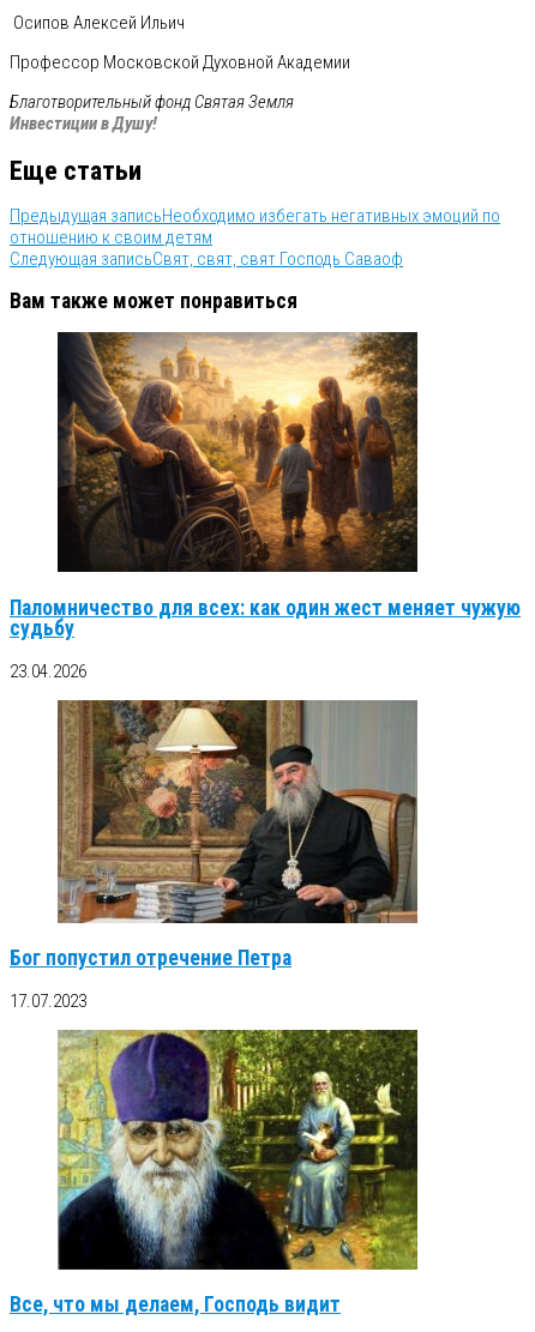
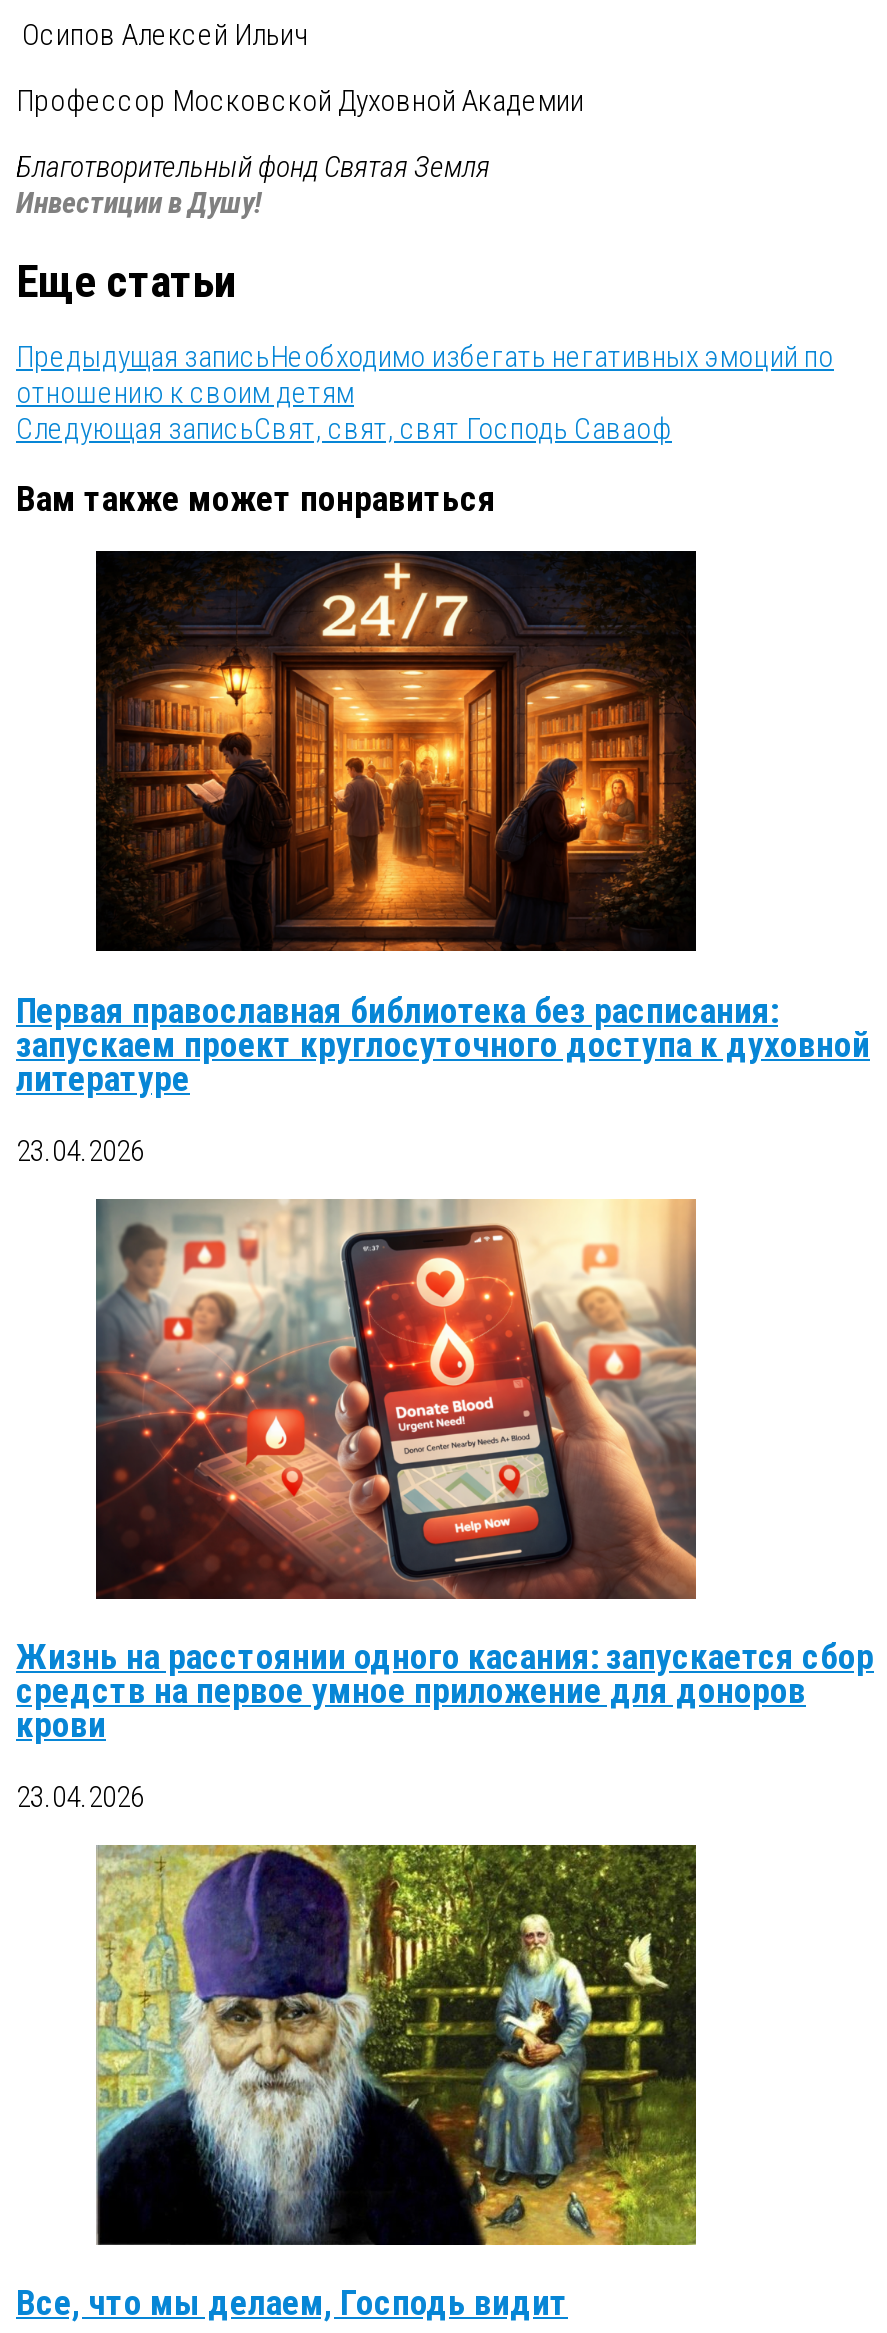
- [image]
- Паломничество для всех: как один жест меняет чужую
- судьбу
+ [image]
+ Первая православная библиотека без расписания:
+ запускаем проект круглосуточного доступа к духовной
+ литературе

- [image]
+ [image]

- Бог попустил отречение Петра
+ Жизнь на расстоянии одного касания: запускается сбор
+ средств на первое умное приложение для доноров
+ крови

- 17.07.2023
+ 23.04.2026
